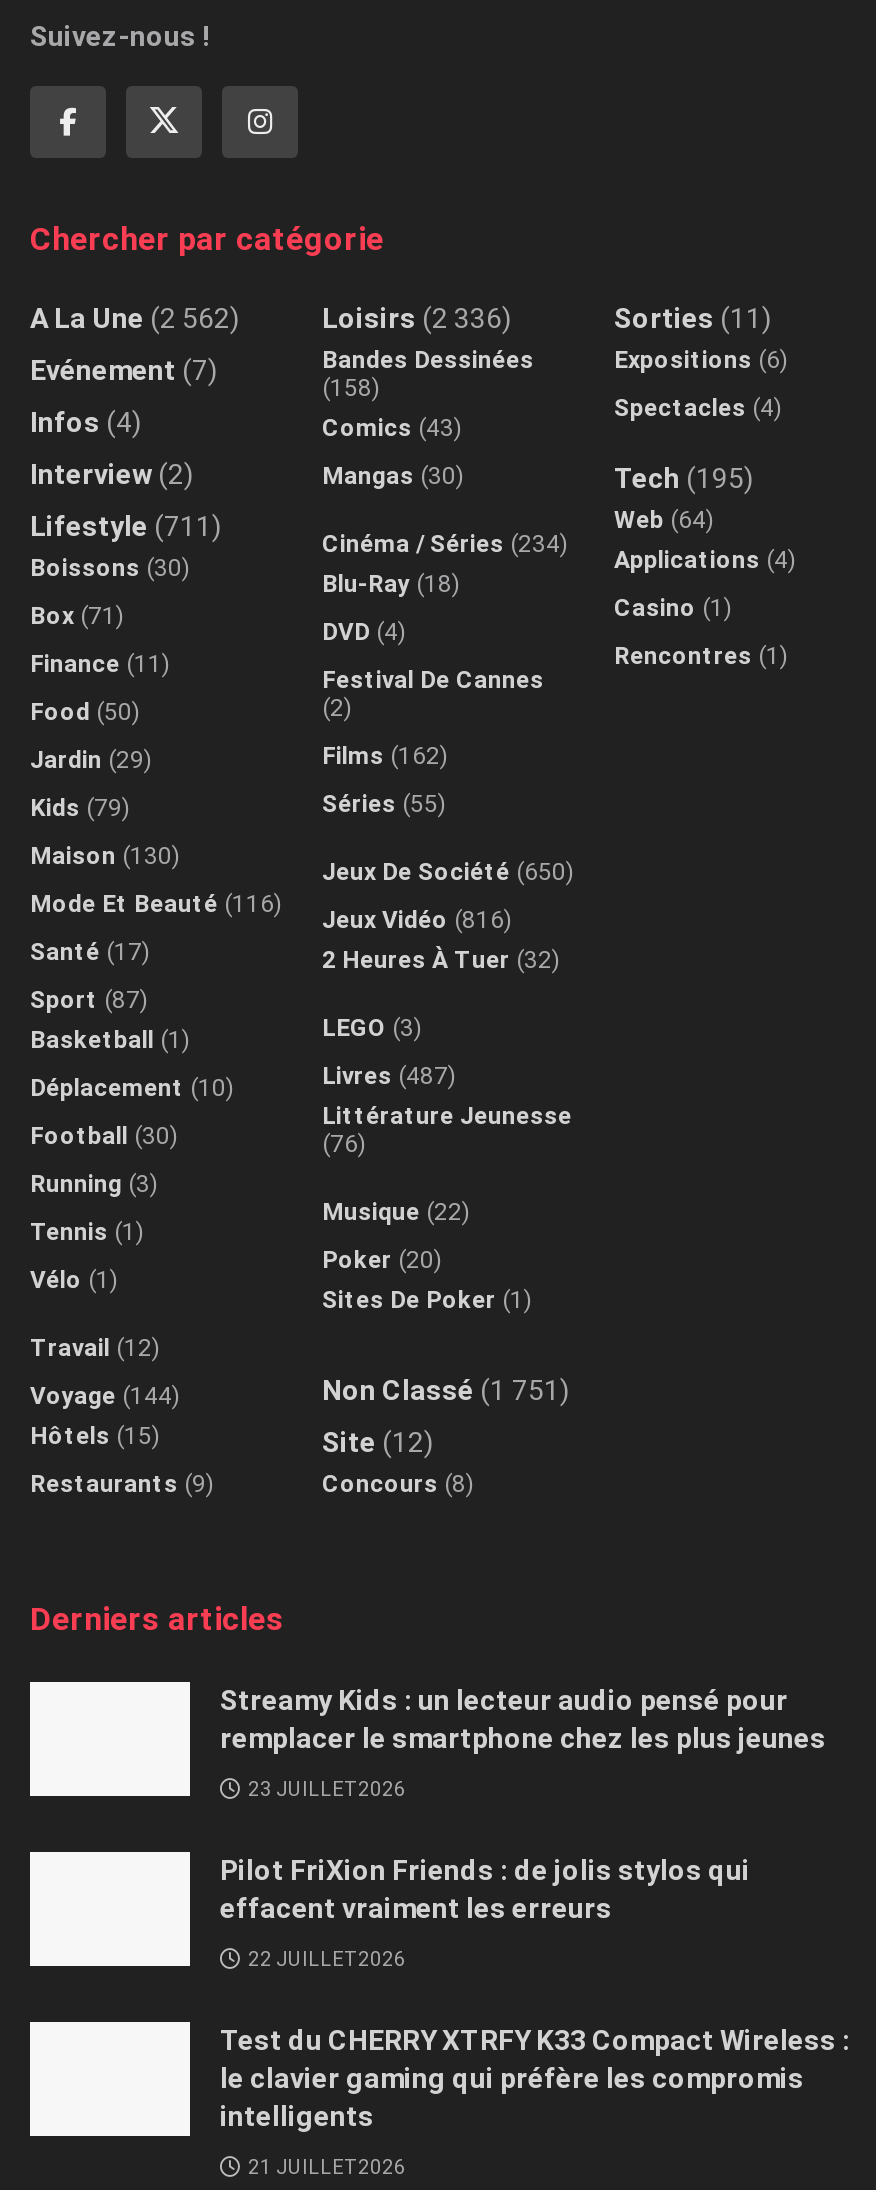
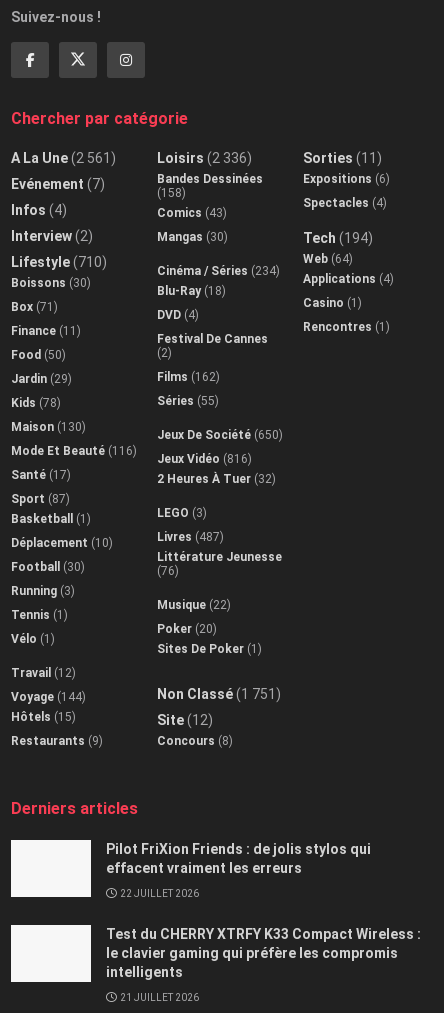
- A La Une (2 562)
+ A La Une (2 561)

- Tech (195)
+ Tech (194)

- Lifestyle (711)
+ Lifestyle (710)

- Kids (79)
+ Kids (78)

- Streamy Kids : un lecteur audio pensé pour
- remplacer le smartphone chez les plus jeunes
- 23 JUILLET 2026
